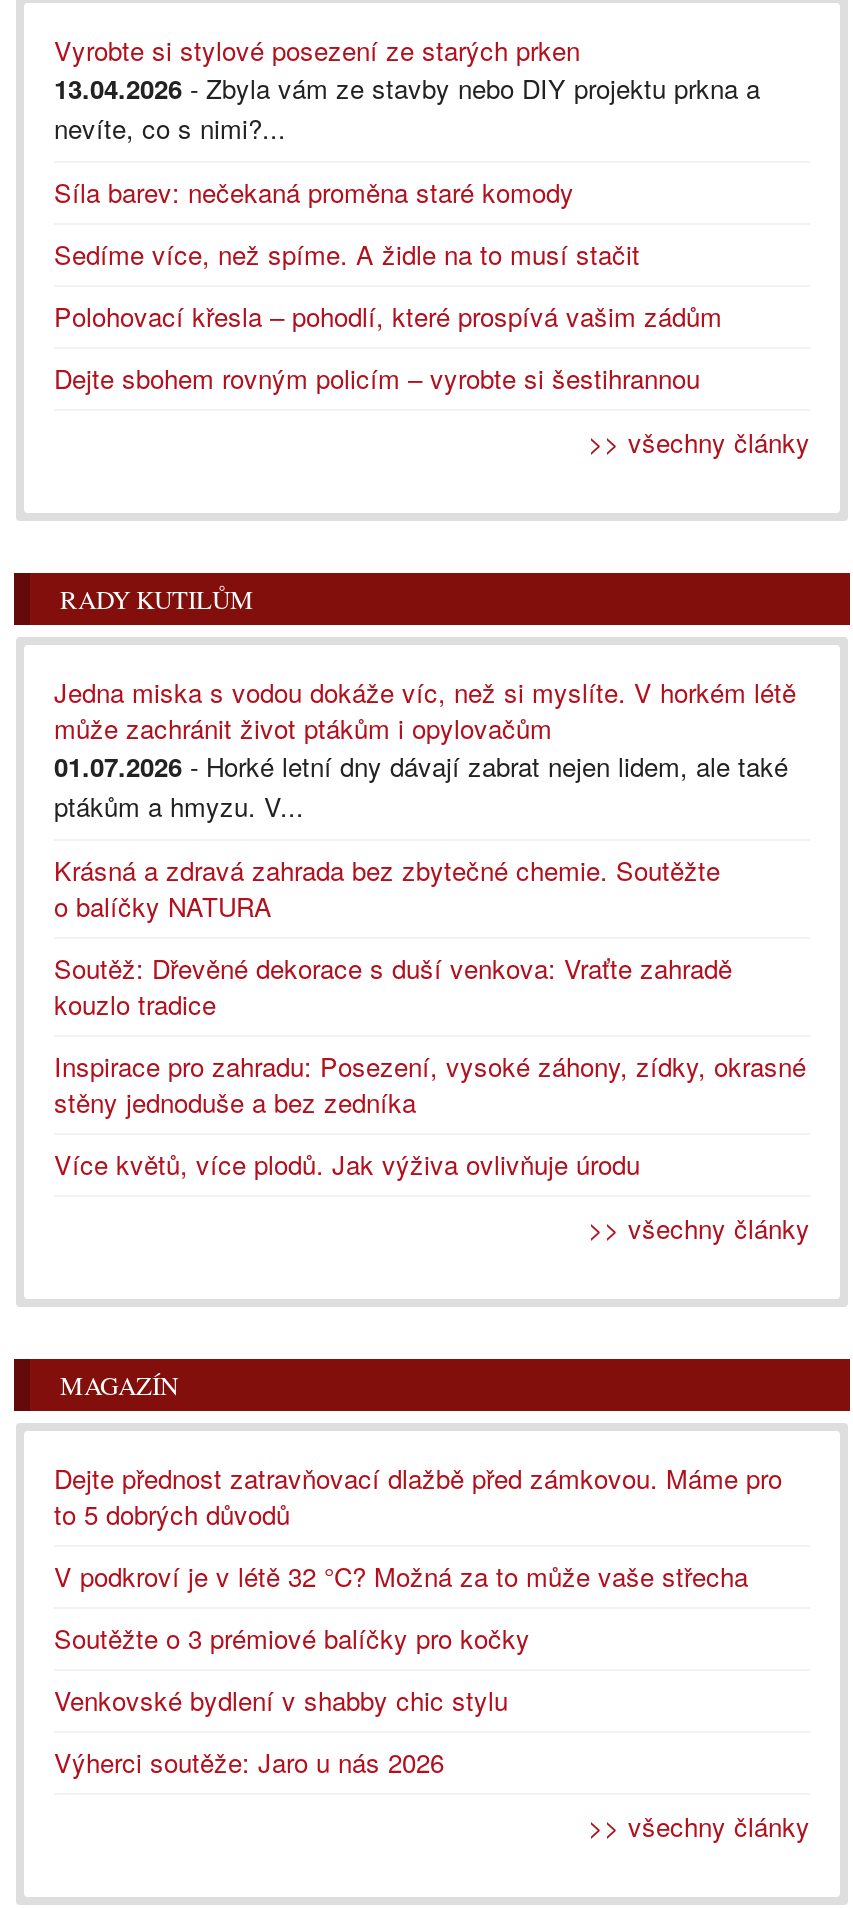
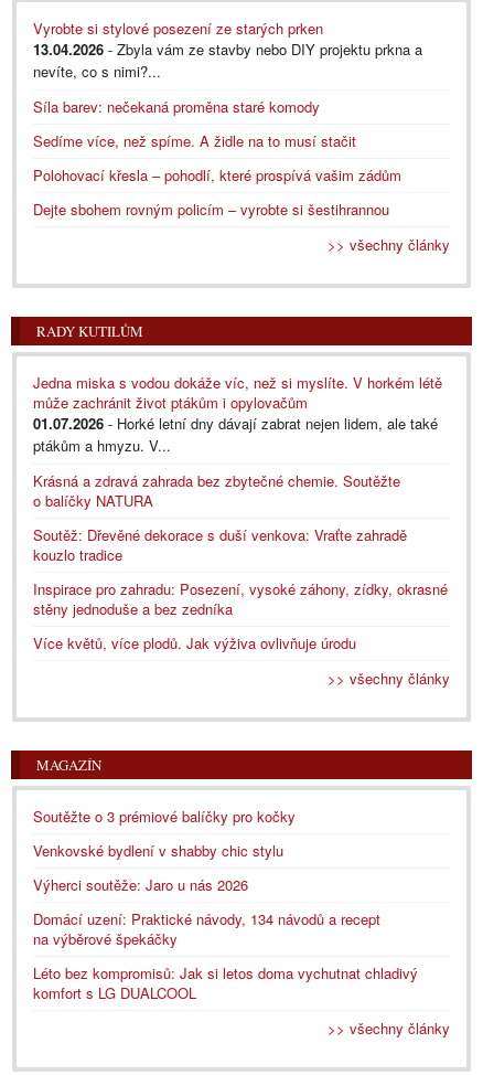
- Dejte přednost zatravňovací dlažbě před zámkovou. Máme pro
- to 5 dobrých důvodů
- V podkroví je v létě 32 °C? Možná za to může vaše střecha

moved up: Soutěžte o 3 prémiové balíčky pro kočky | Venkovské bydlení v shabby chic stylu | Výherci soutěže: Jaro u nás 2026

+ Domácí uzení: Praktické návody, 134 návodů a recept
+ na výběrové špekáčky
+ Léto bez kompromisů: Jak si letos doma vychutnat chladivý
+ komfort s LG DUALCOOL
